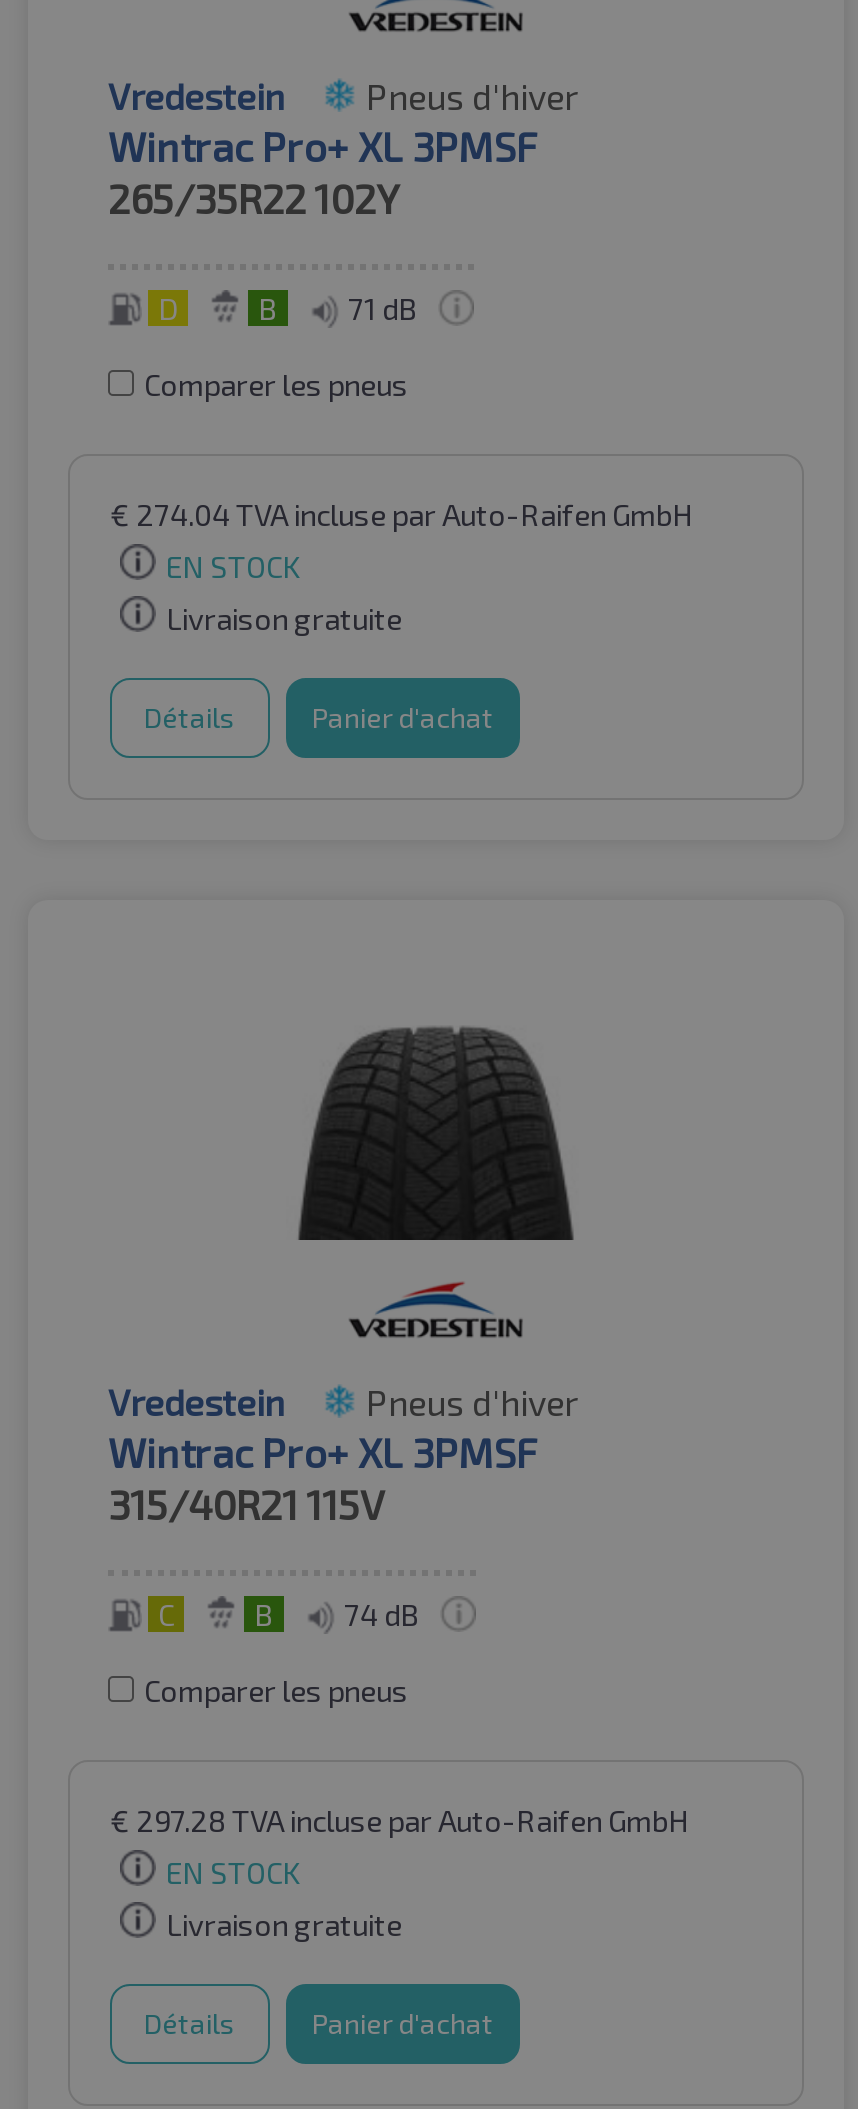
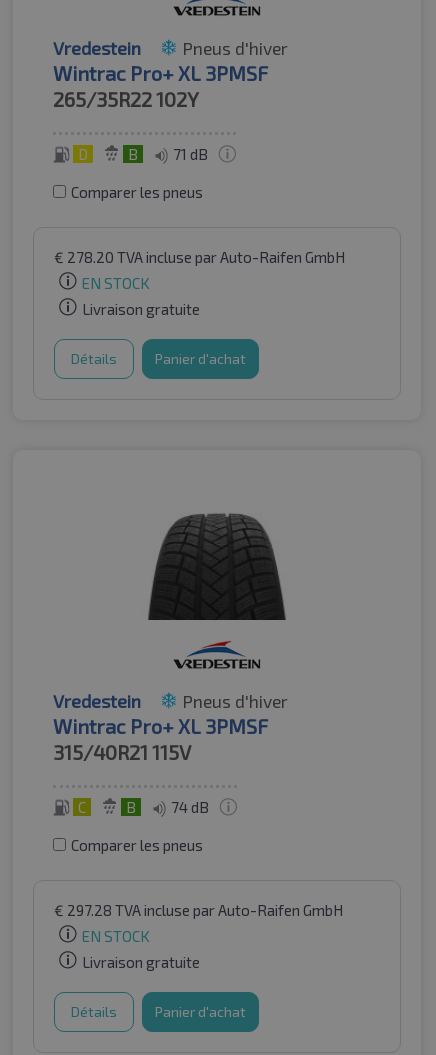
- € 274.04 TVA incluse par Auto-Raifen GmbH
+ € 278.20 TVA incluse par Auto-Raifen GmbH
